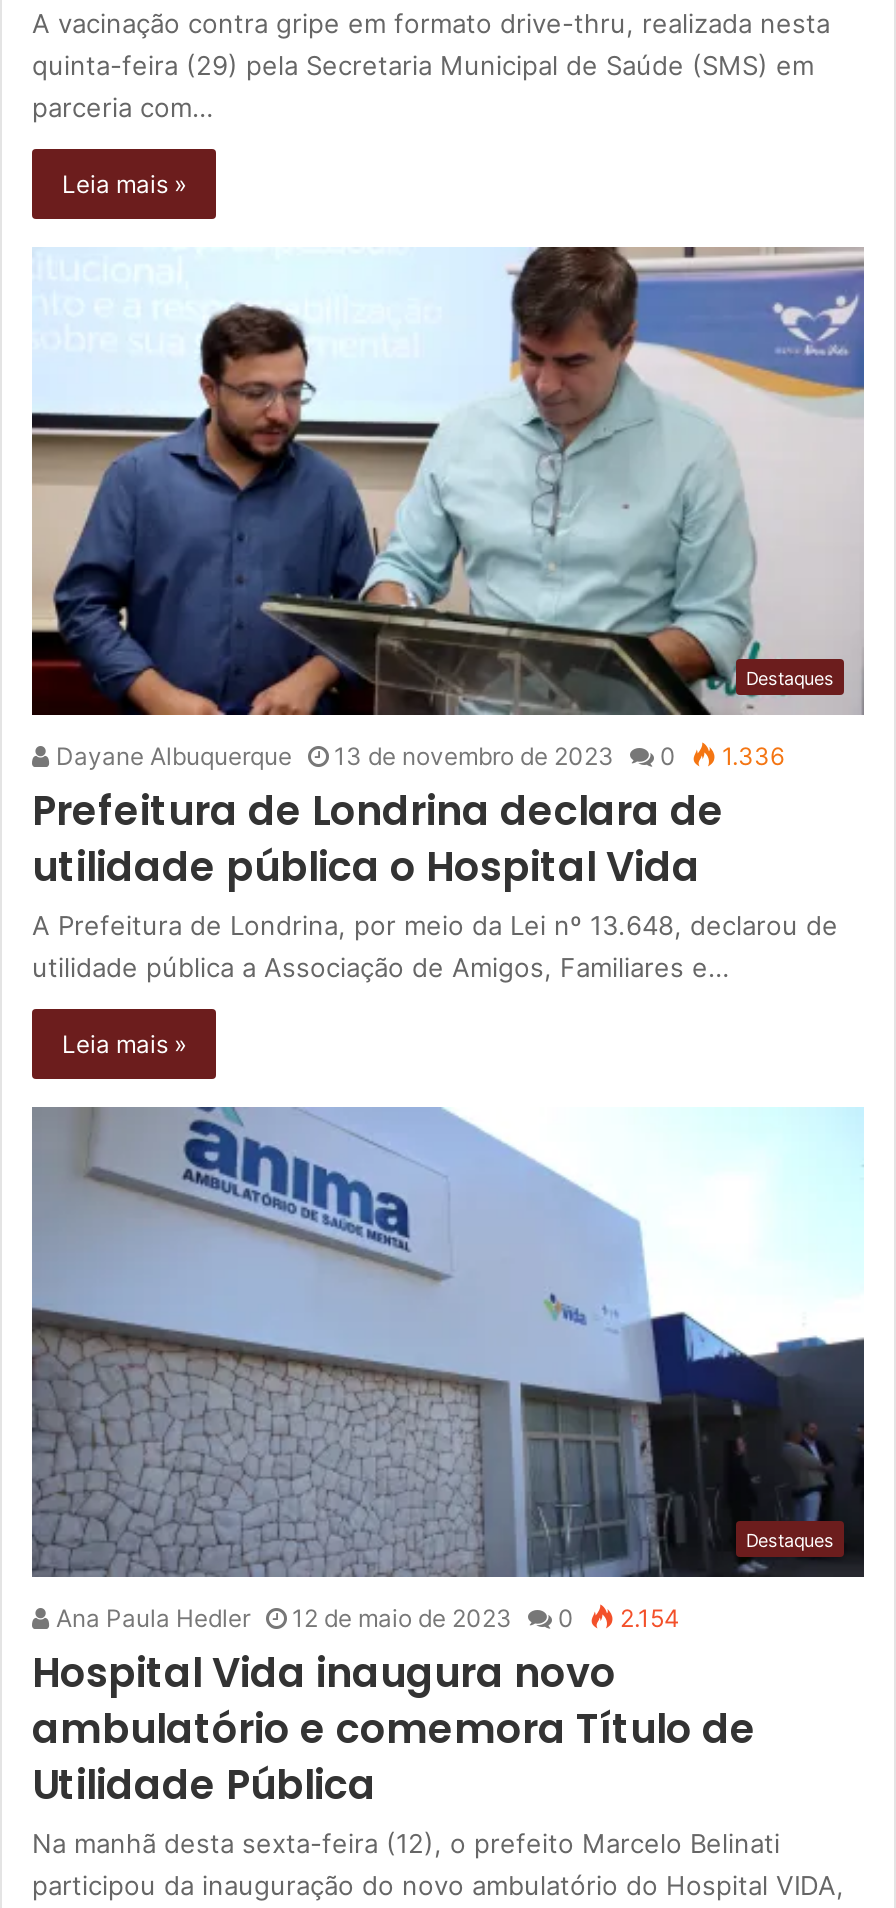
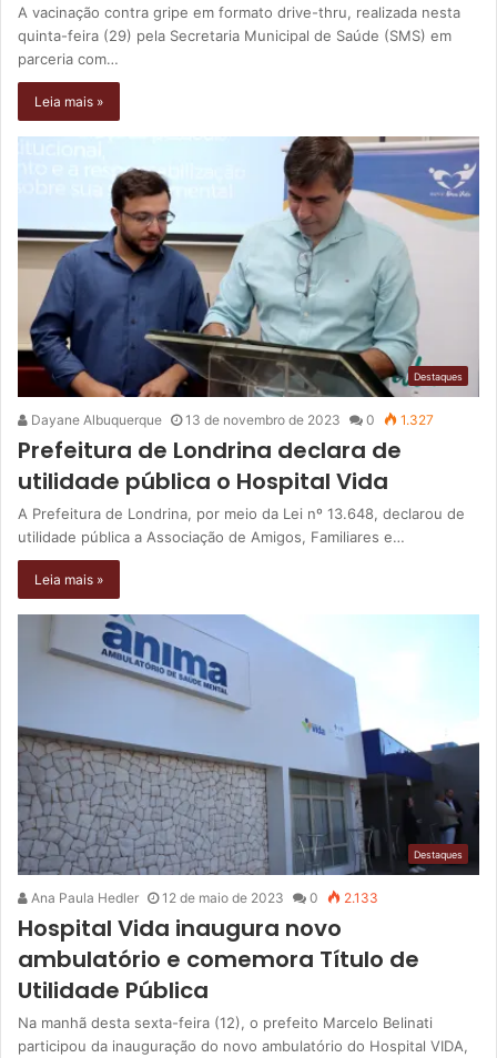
- Dayane Albuquerque 13 de novembro de 2023 0 1.336
+ Dayane Albuquerque 13 de novembro de 2023 0 1.327

- Ana Paula Hedler 12 de maio de 2023 0 2.154
+ Ana Paula Hedler 12 de maio de 2023 0 2.133
